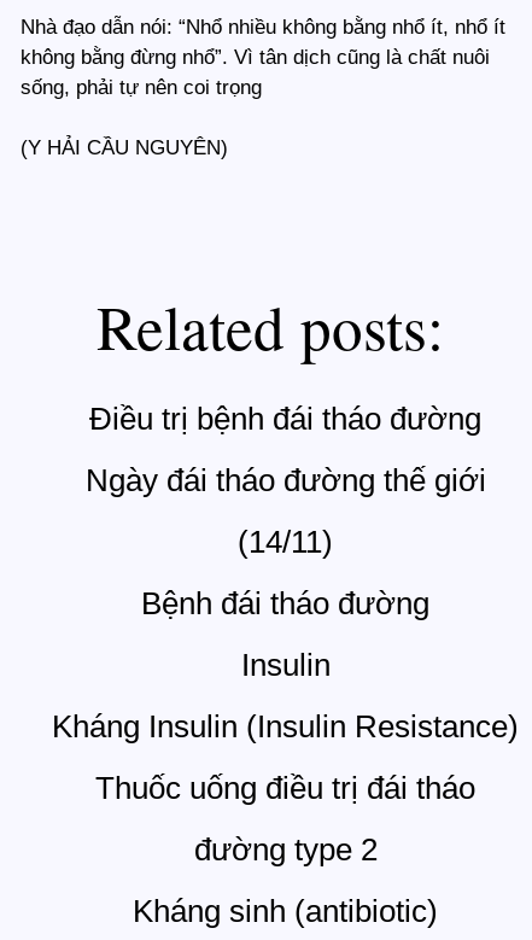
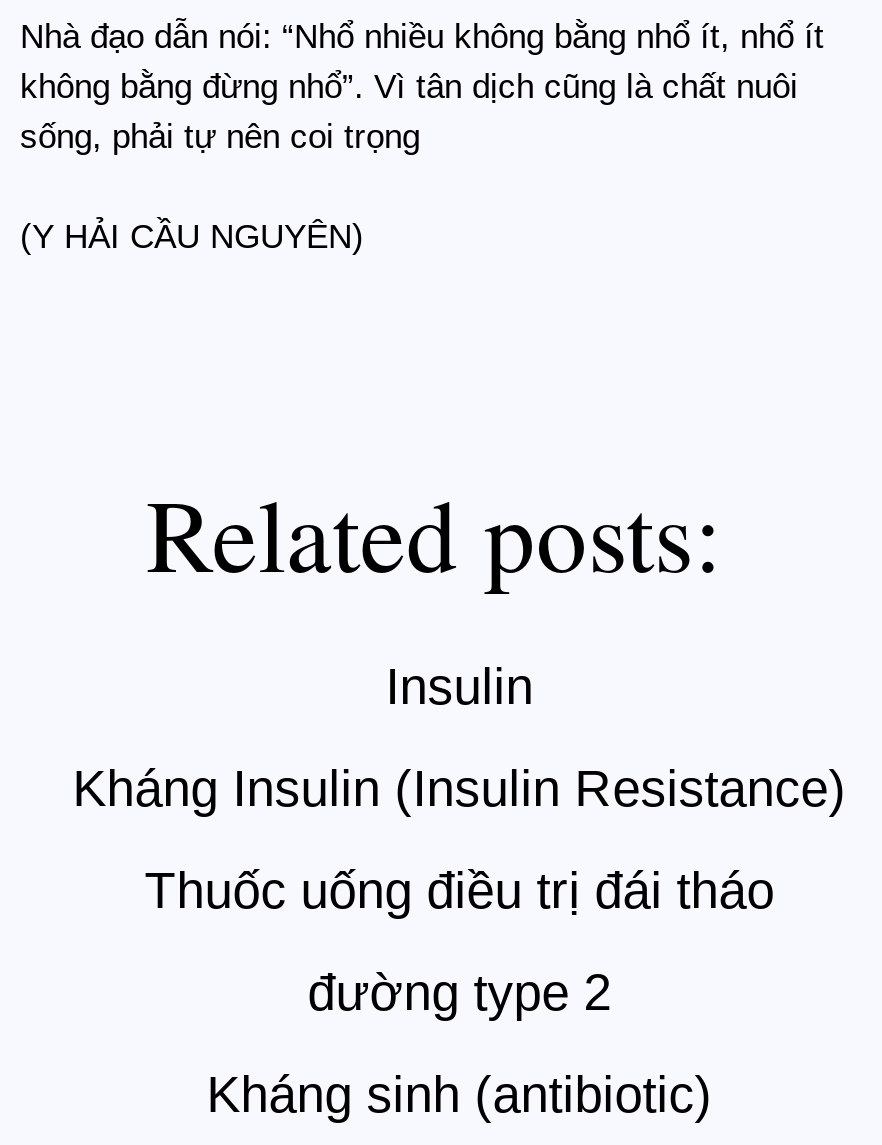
- Điều trị bệnh đái tháo đường
- Ngày đái tháo đường thế giới
- (14/11)
- Bệnh đái tháo đường
